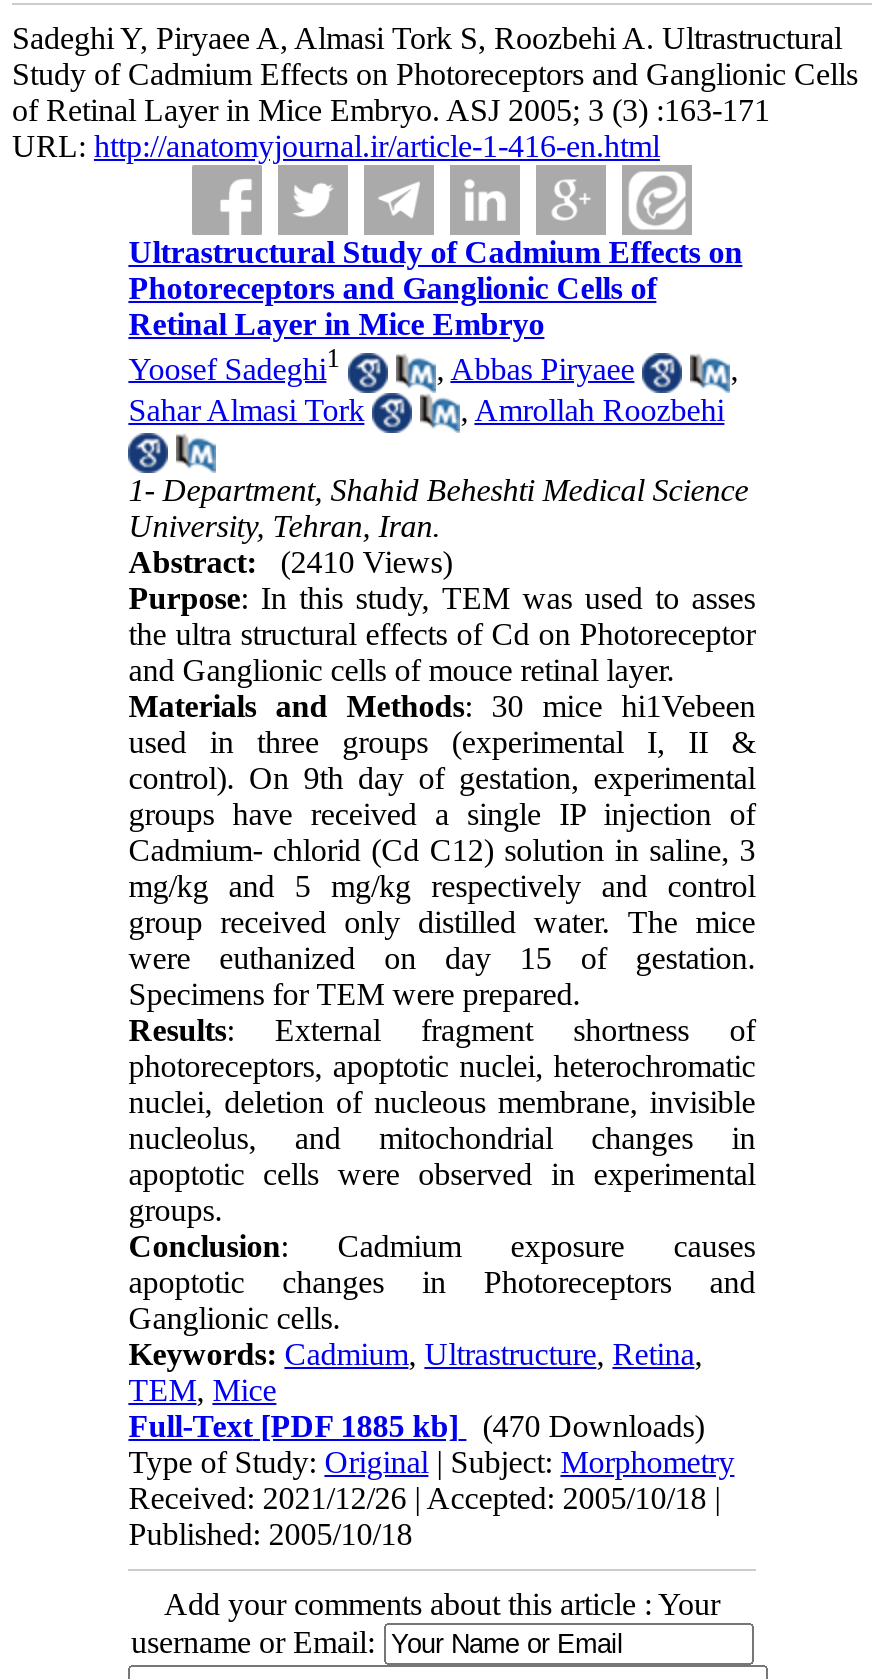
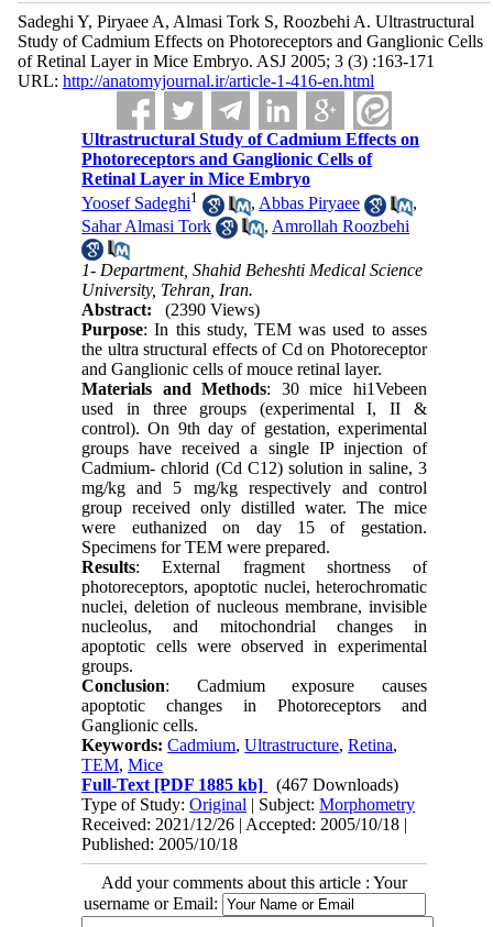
- Abstract: (2410 Views)
+ Abstract: (2390 Views)

- Full-Text [PDF 1885 kb] (470 Downloads)
+ Full-Text [PDF 1885 kb] (467 Downloads)
